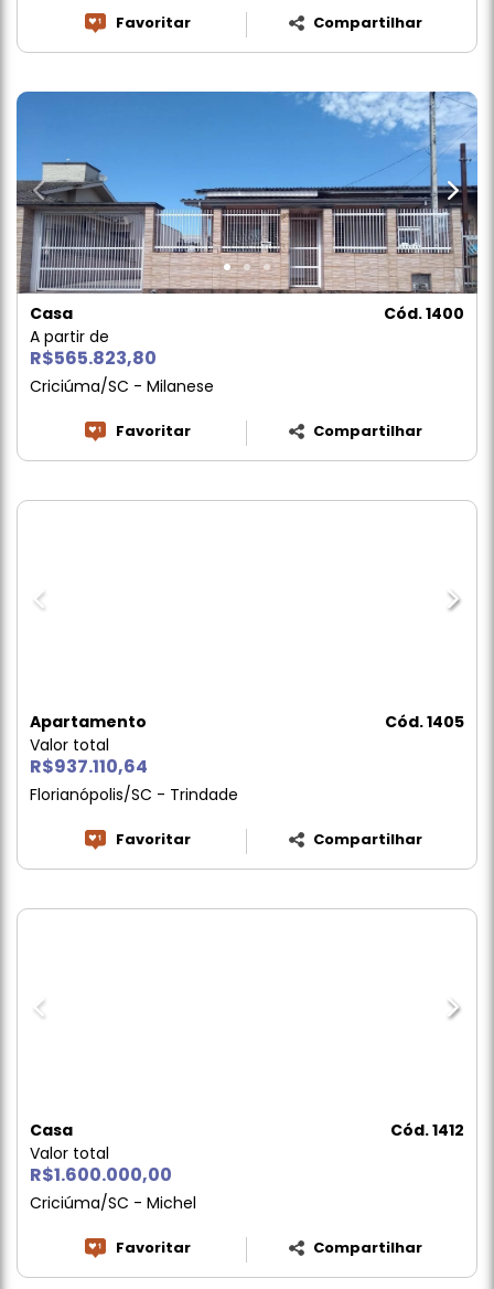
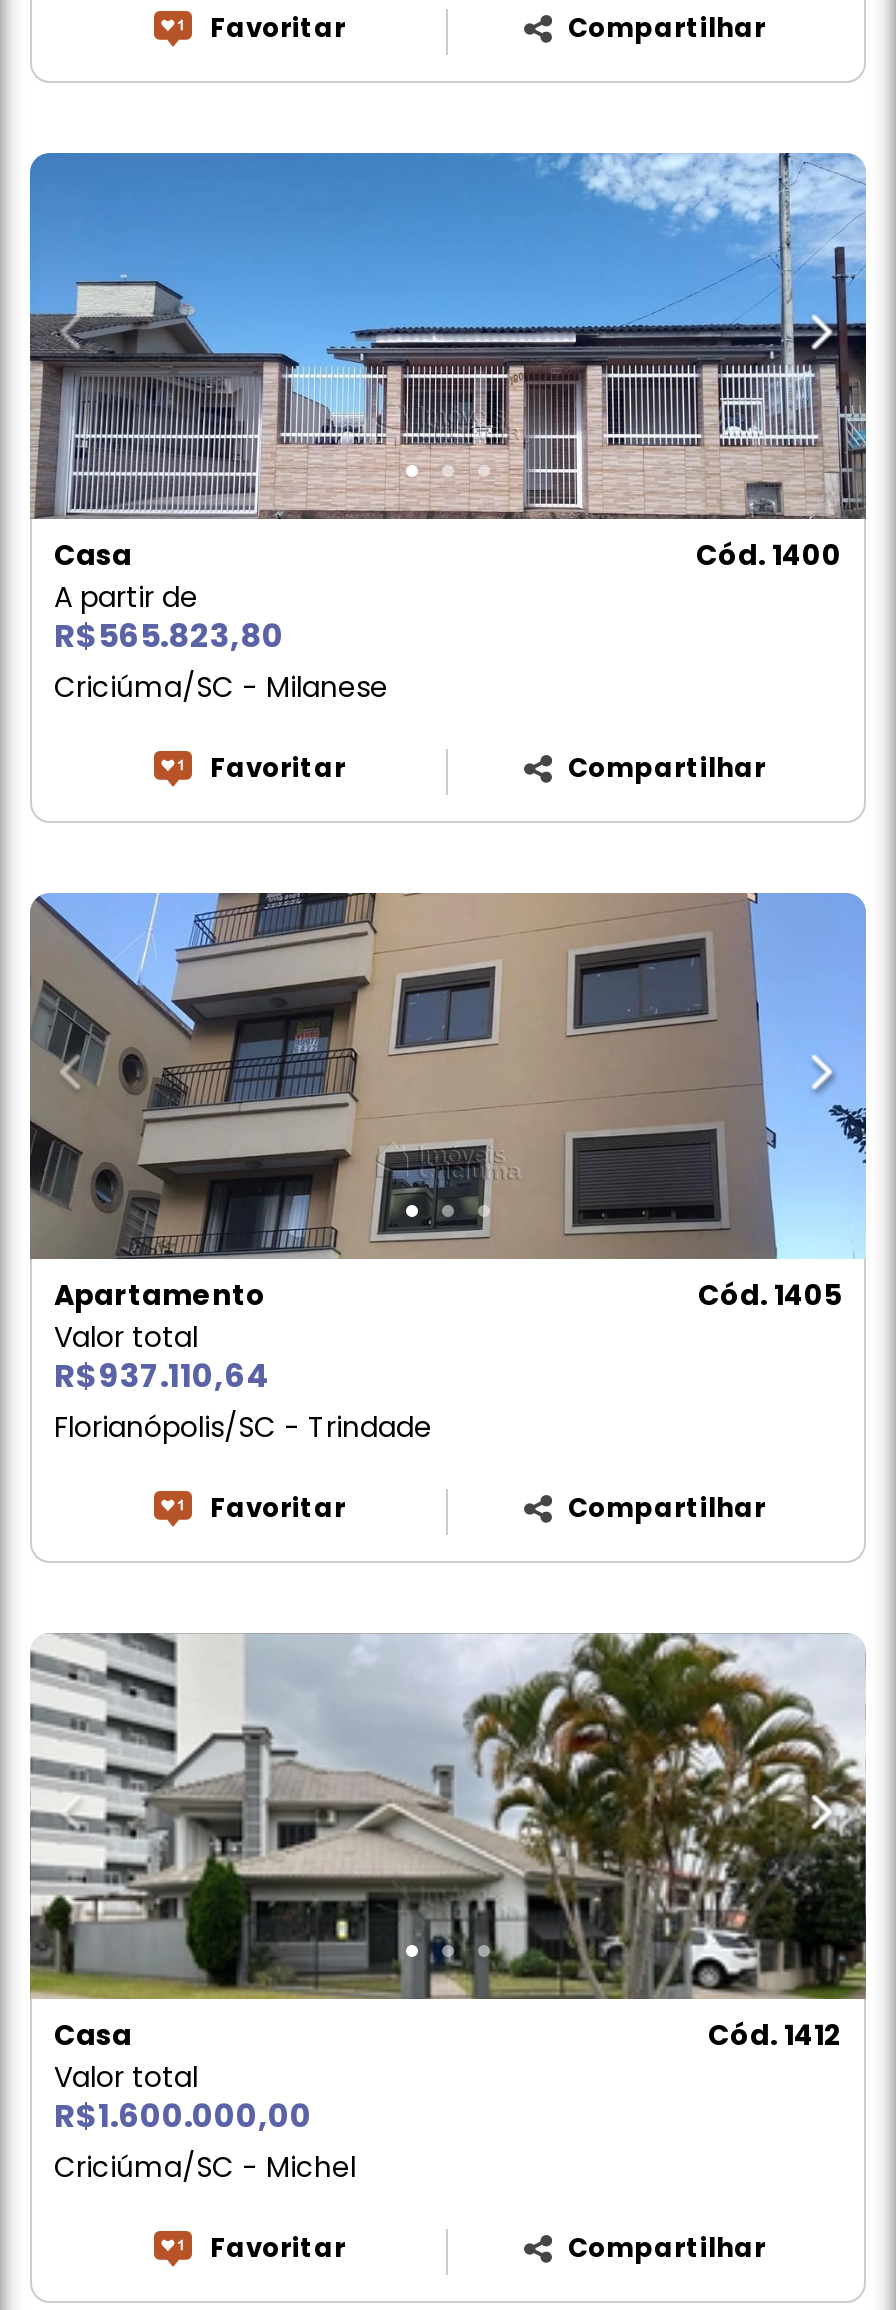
+ [image]

+ [image]
